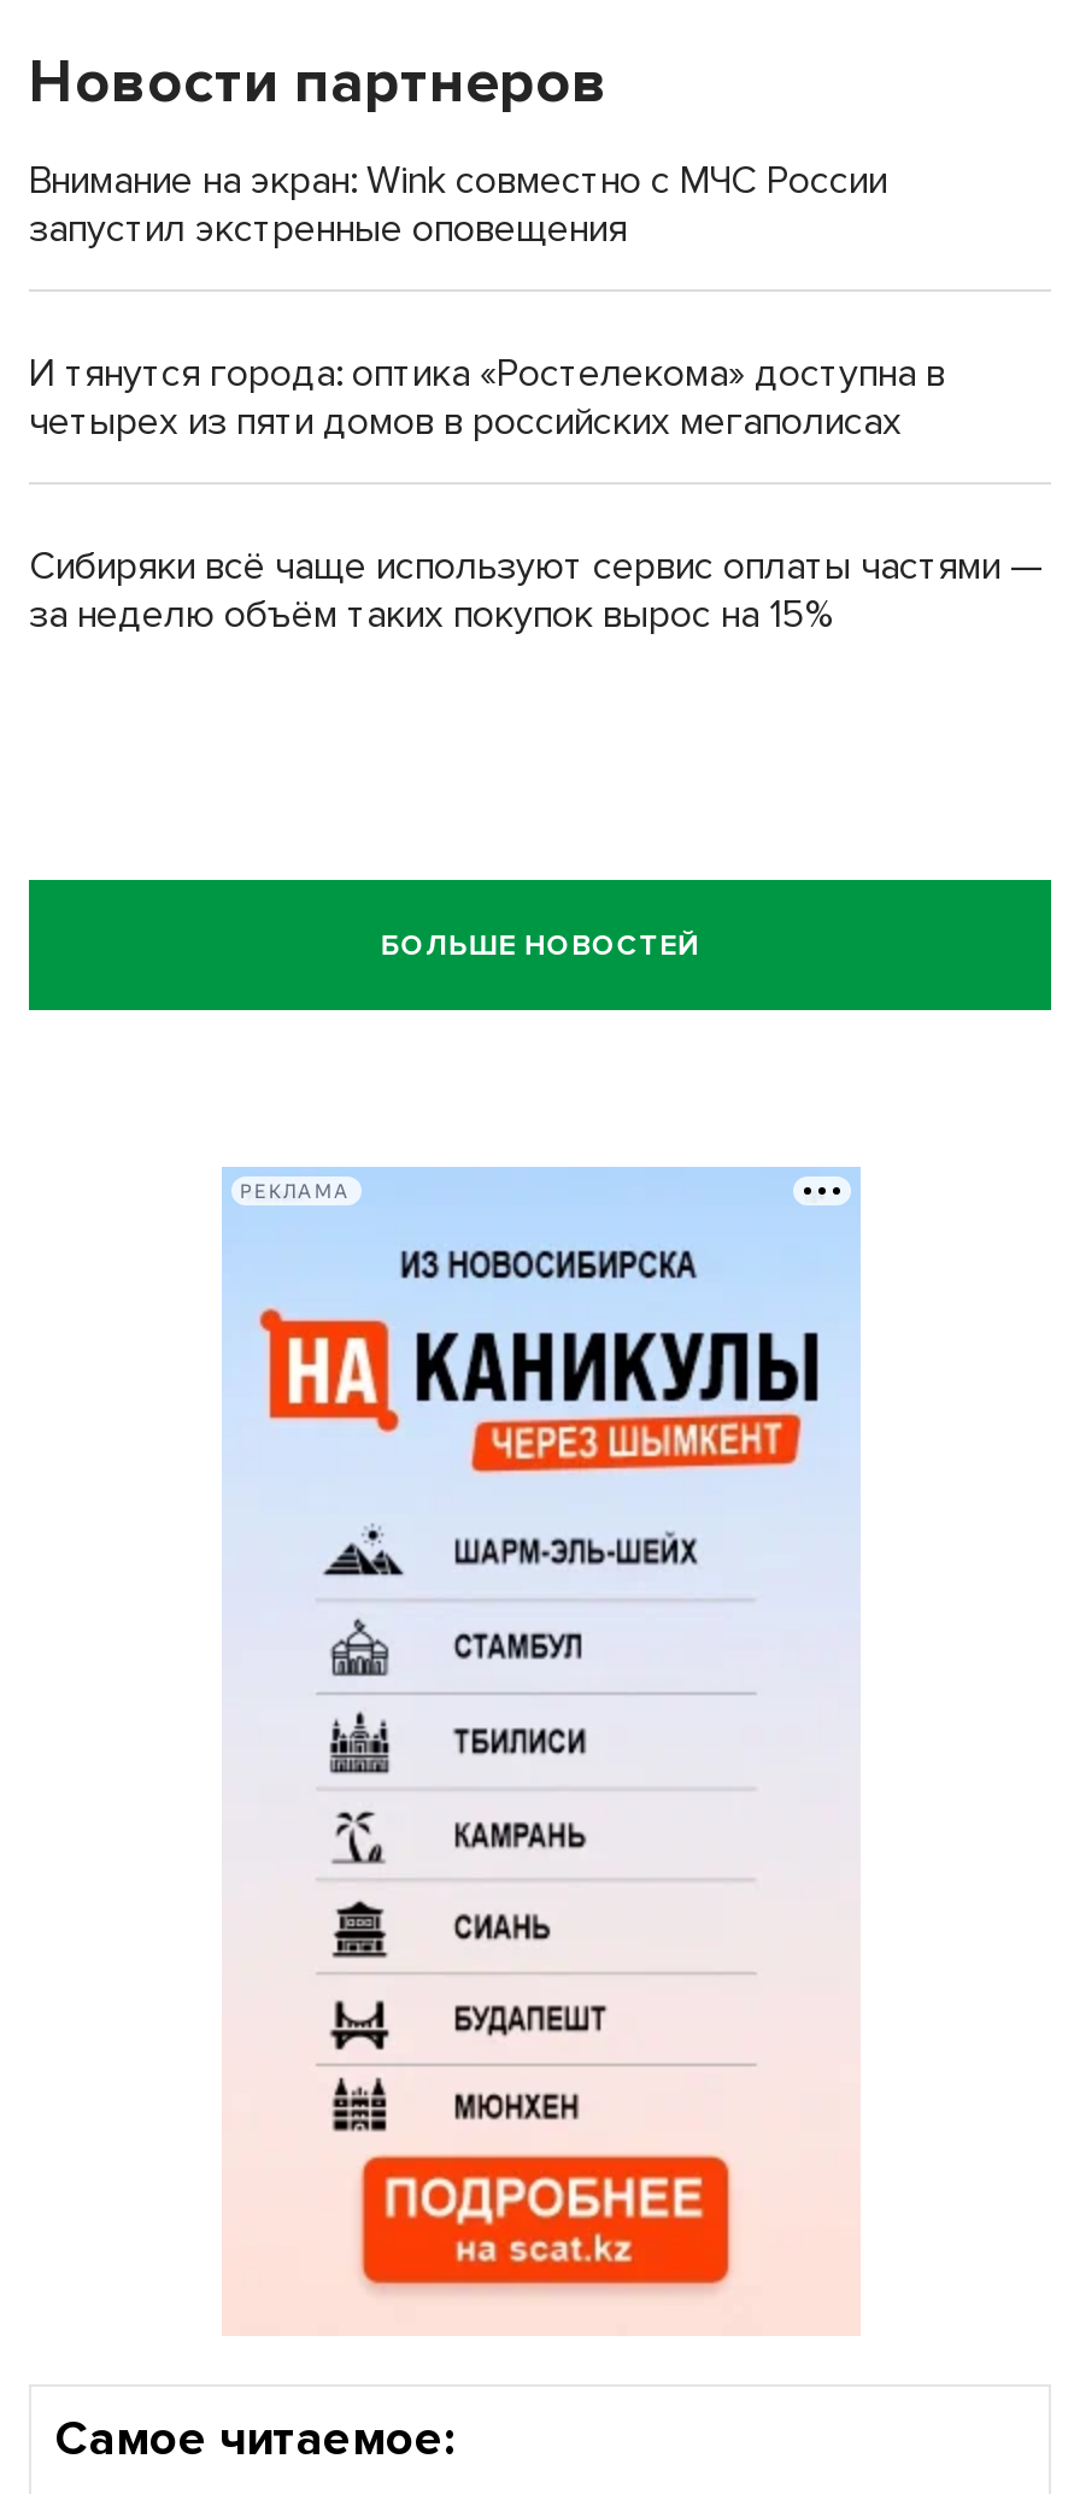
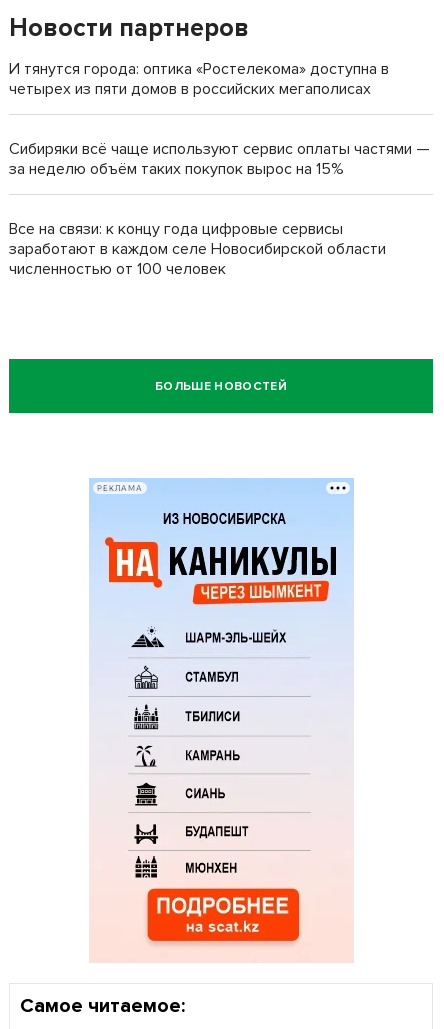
- Внимание на экран: Wink совместно с МЧС России
- запустил экстренные оповещения

moved up: И тянутся города: оптика «Ростелекома» доступна в | четырех из пяти домов в российских мегаполисах | Сибиряки всё чаще используют сервис оплаты частями — | за неделю объём таких покупок вырос на 15%

+ Все на связи: к концу года цифровые сервисы
+ заработают в каждом селе Новосибирской области
+ численностью от 100 человек
